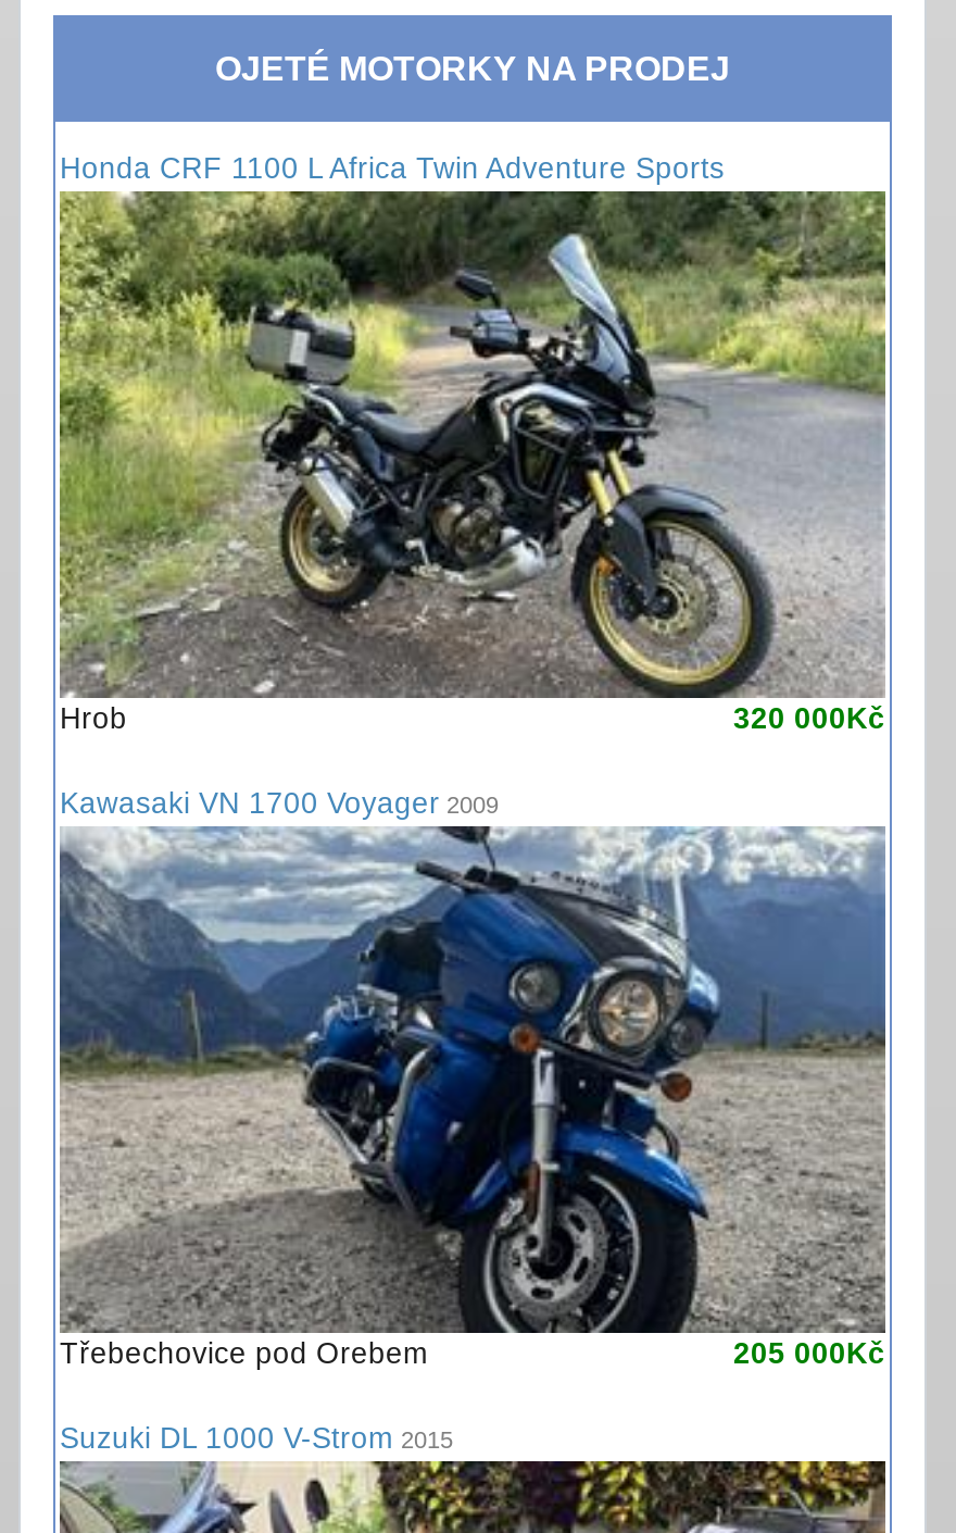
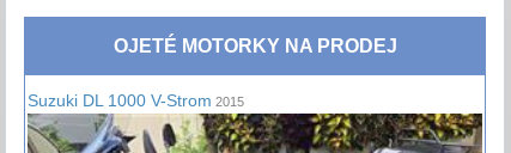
- Honda CRF 1100 L Africa Twin Adventure Sports

- [image]
- 320 000Kč
- Hrob
- Kawasaki VN 1700 Voyager 2009

- [image]
- 205 000Kč
- Třebechovice pod Orebem
